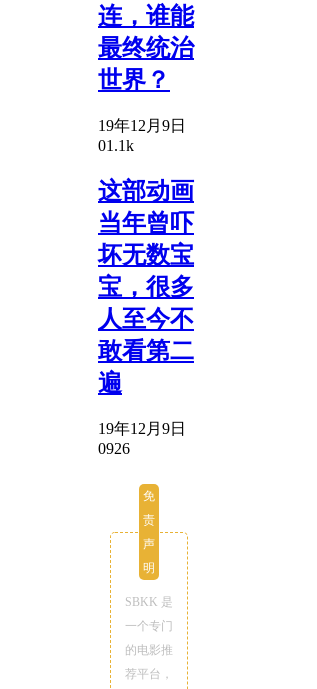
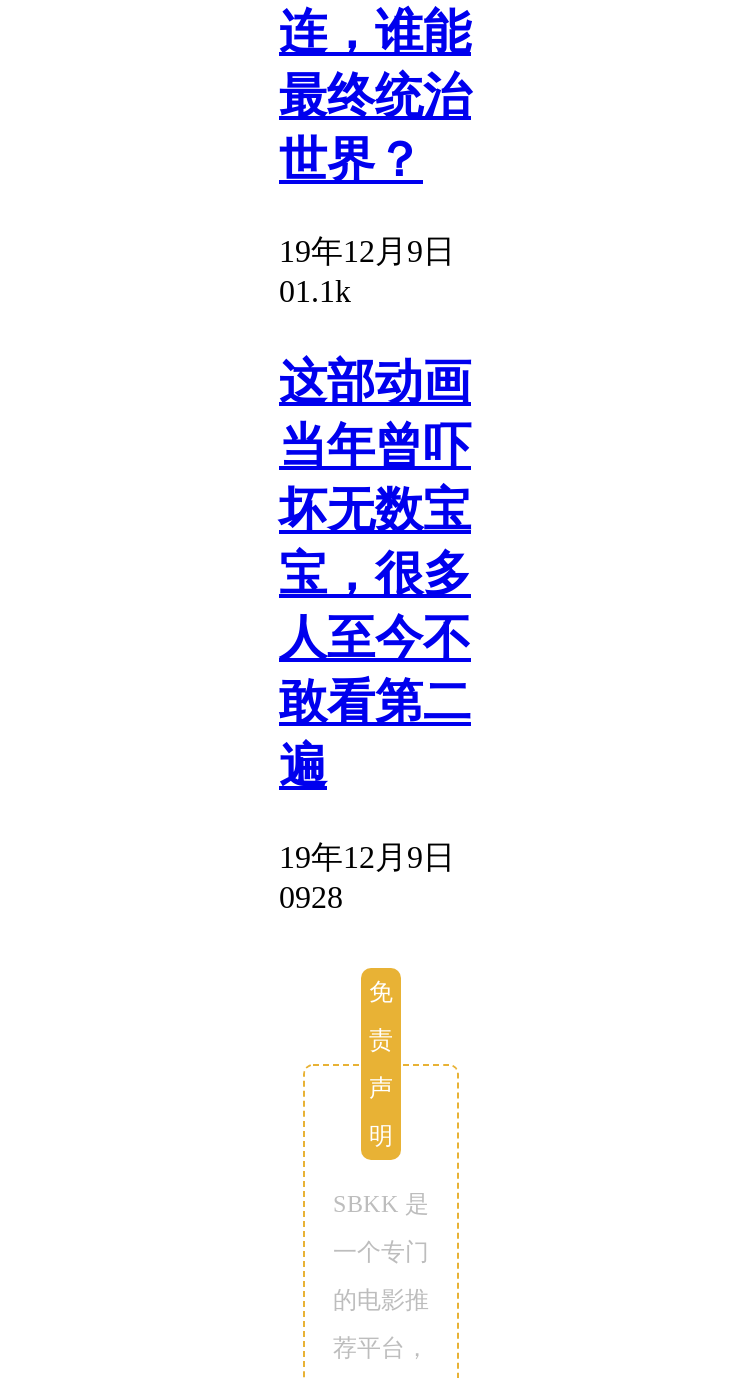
- 0926
+ 0928
